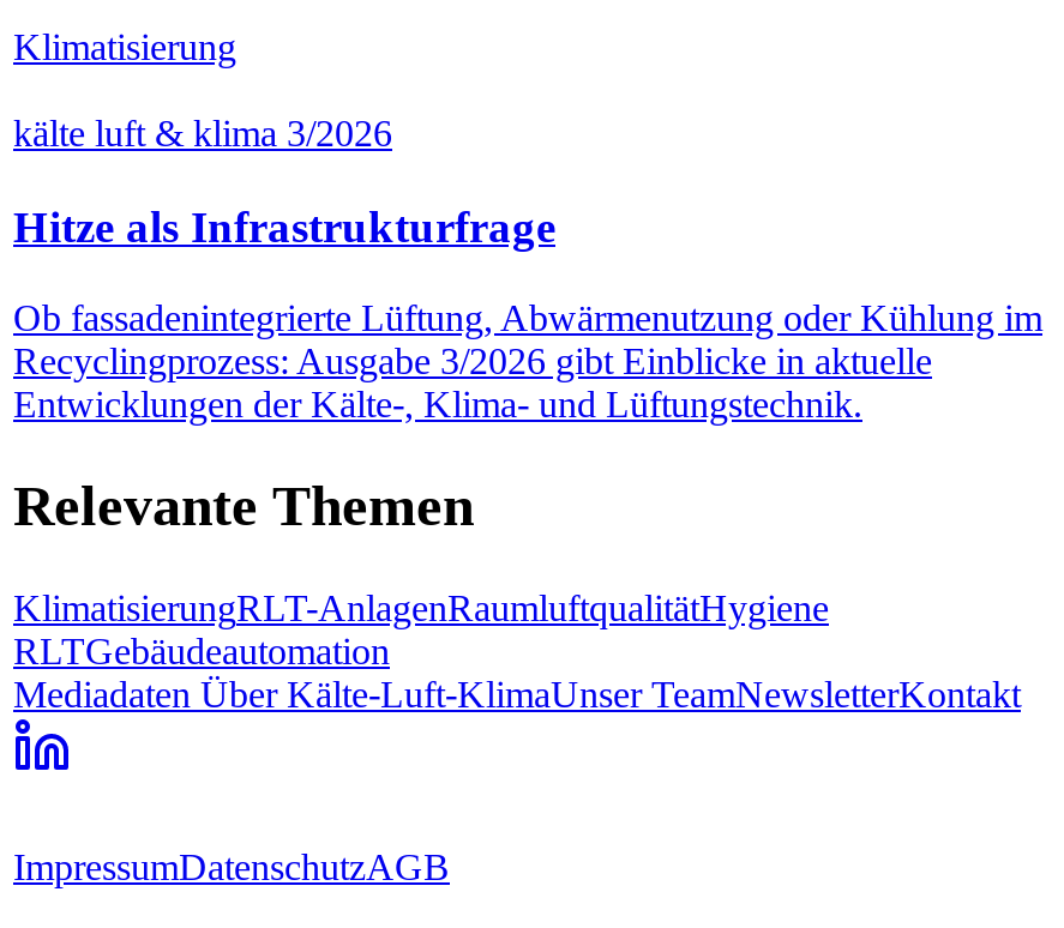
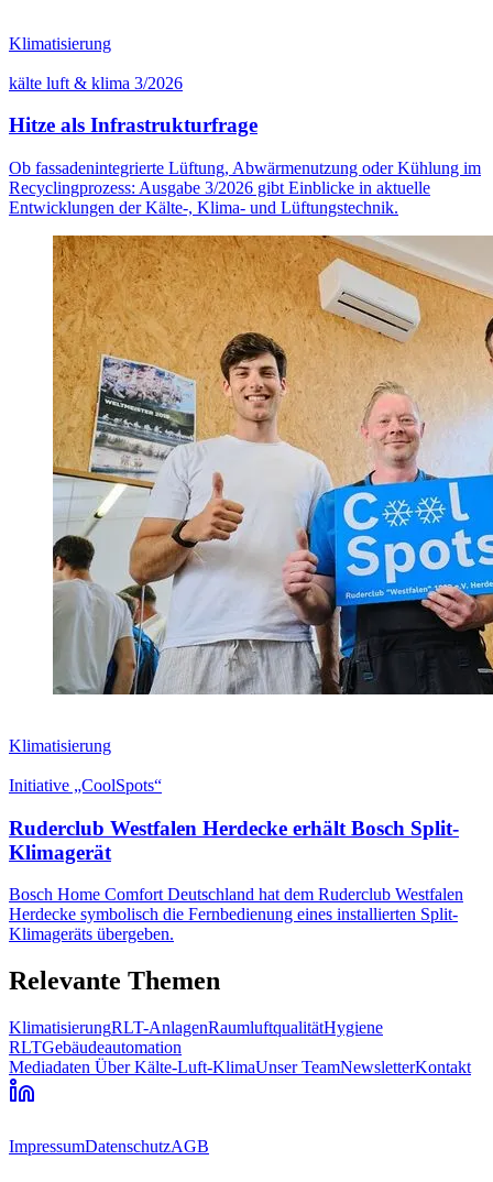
+ [image]
+ Klimatisierung
+ Initiative „CoolSpots“
+ Ruderclub Westfalen Herdecke erhält Bosch Split-
+ Klimagerät
+ Bosch Home Comfort Deutschland hat dem Ruderclub Westfalen
+ Herdecke symbolisch die Fernbedienung eines installierten Split-
+ Klimageräts übergeben.
